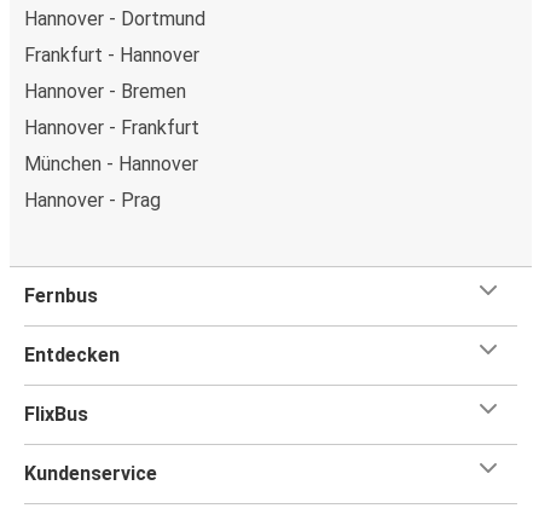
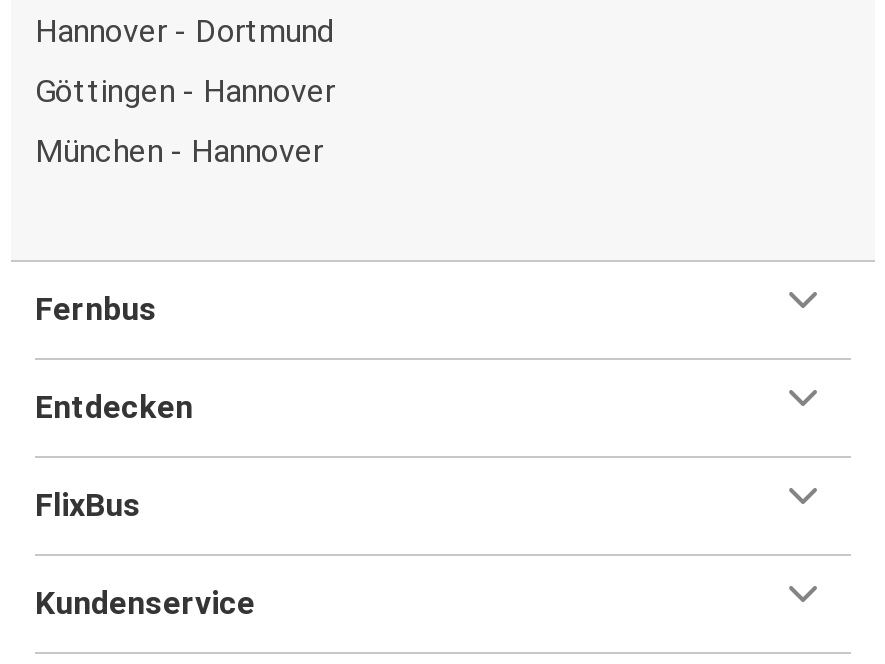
- Frankfurt - Hannover
- Hannover - Bremen
- Hannover - Frankfurt
+ Göttingen - Hannover

- Hannover - Prag
